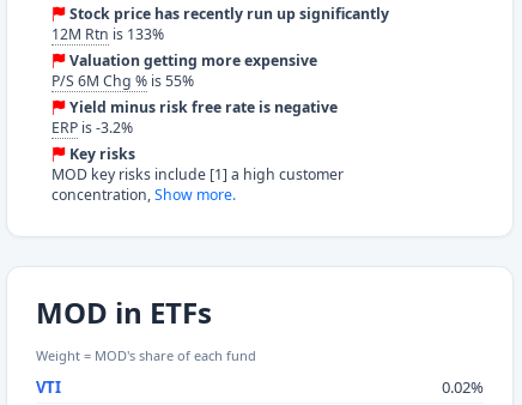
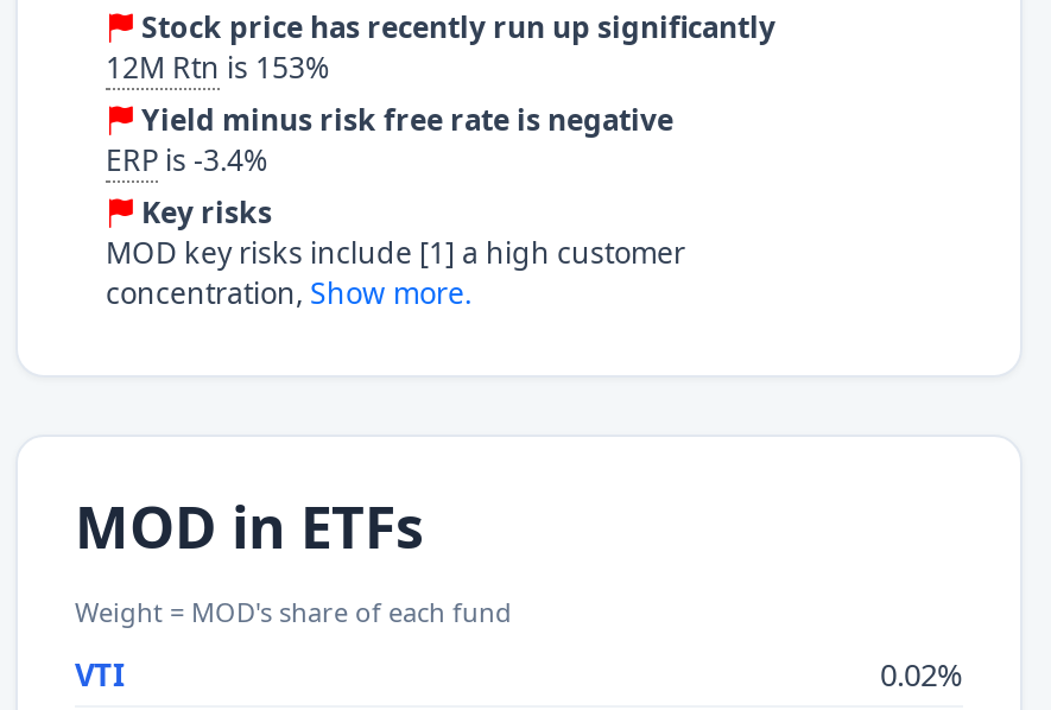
- 12M Rtn is 133%
- Valuation getting more expensive
- P/S 6M Chg % is 55%
+ 12M Rtn is 153%

- ERP is -3.2%
+ ERP is -3.4%
